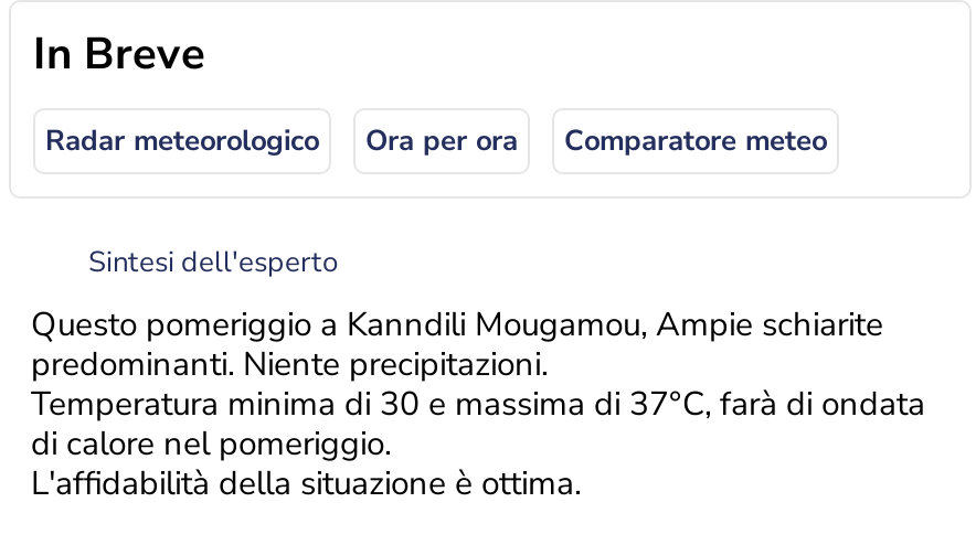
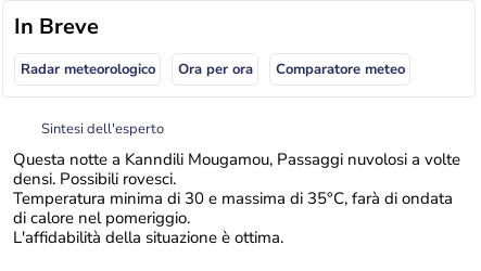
- Questo pomeriggio a Kanndili Mougamou, Ampie schiarite
- predominanti. Niente precipitazioni.
- Temperatura minima di 30 e massima di 37°C, farà di ondata
+ Questa notte a Kanndili Mougamou, Passaggi nuvolosi a volte
+ densi. Possibili rovesci.
+ Temperatura minima di 30 e massima di 35°C, farà di ondata
